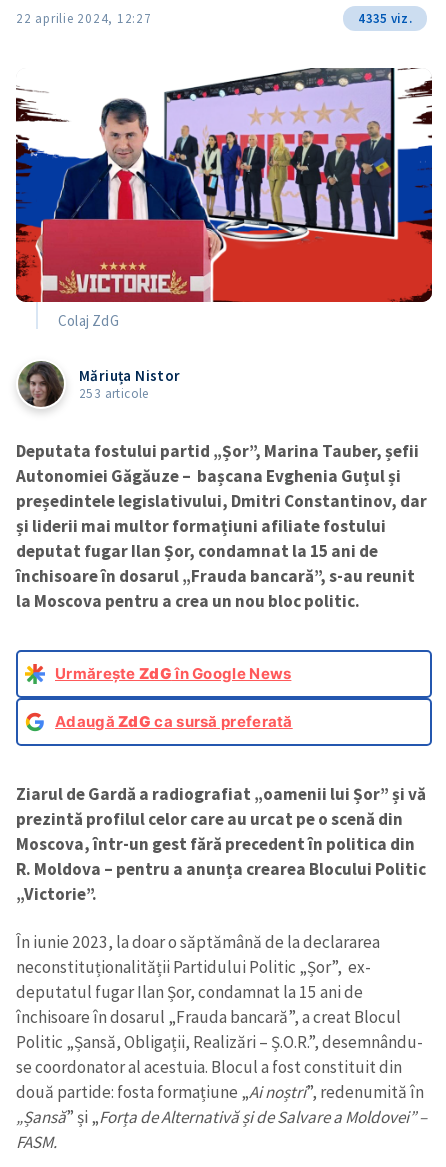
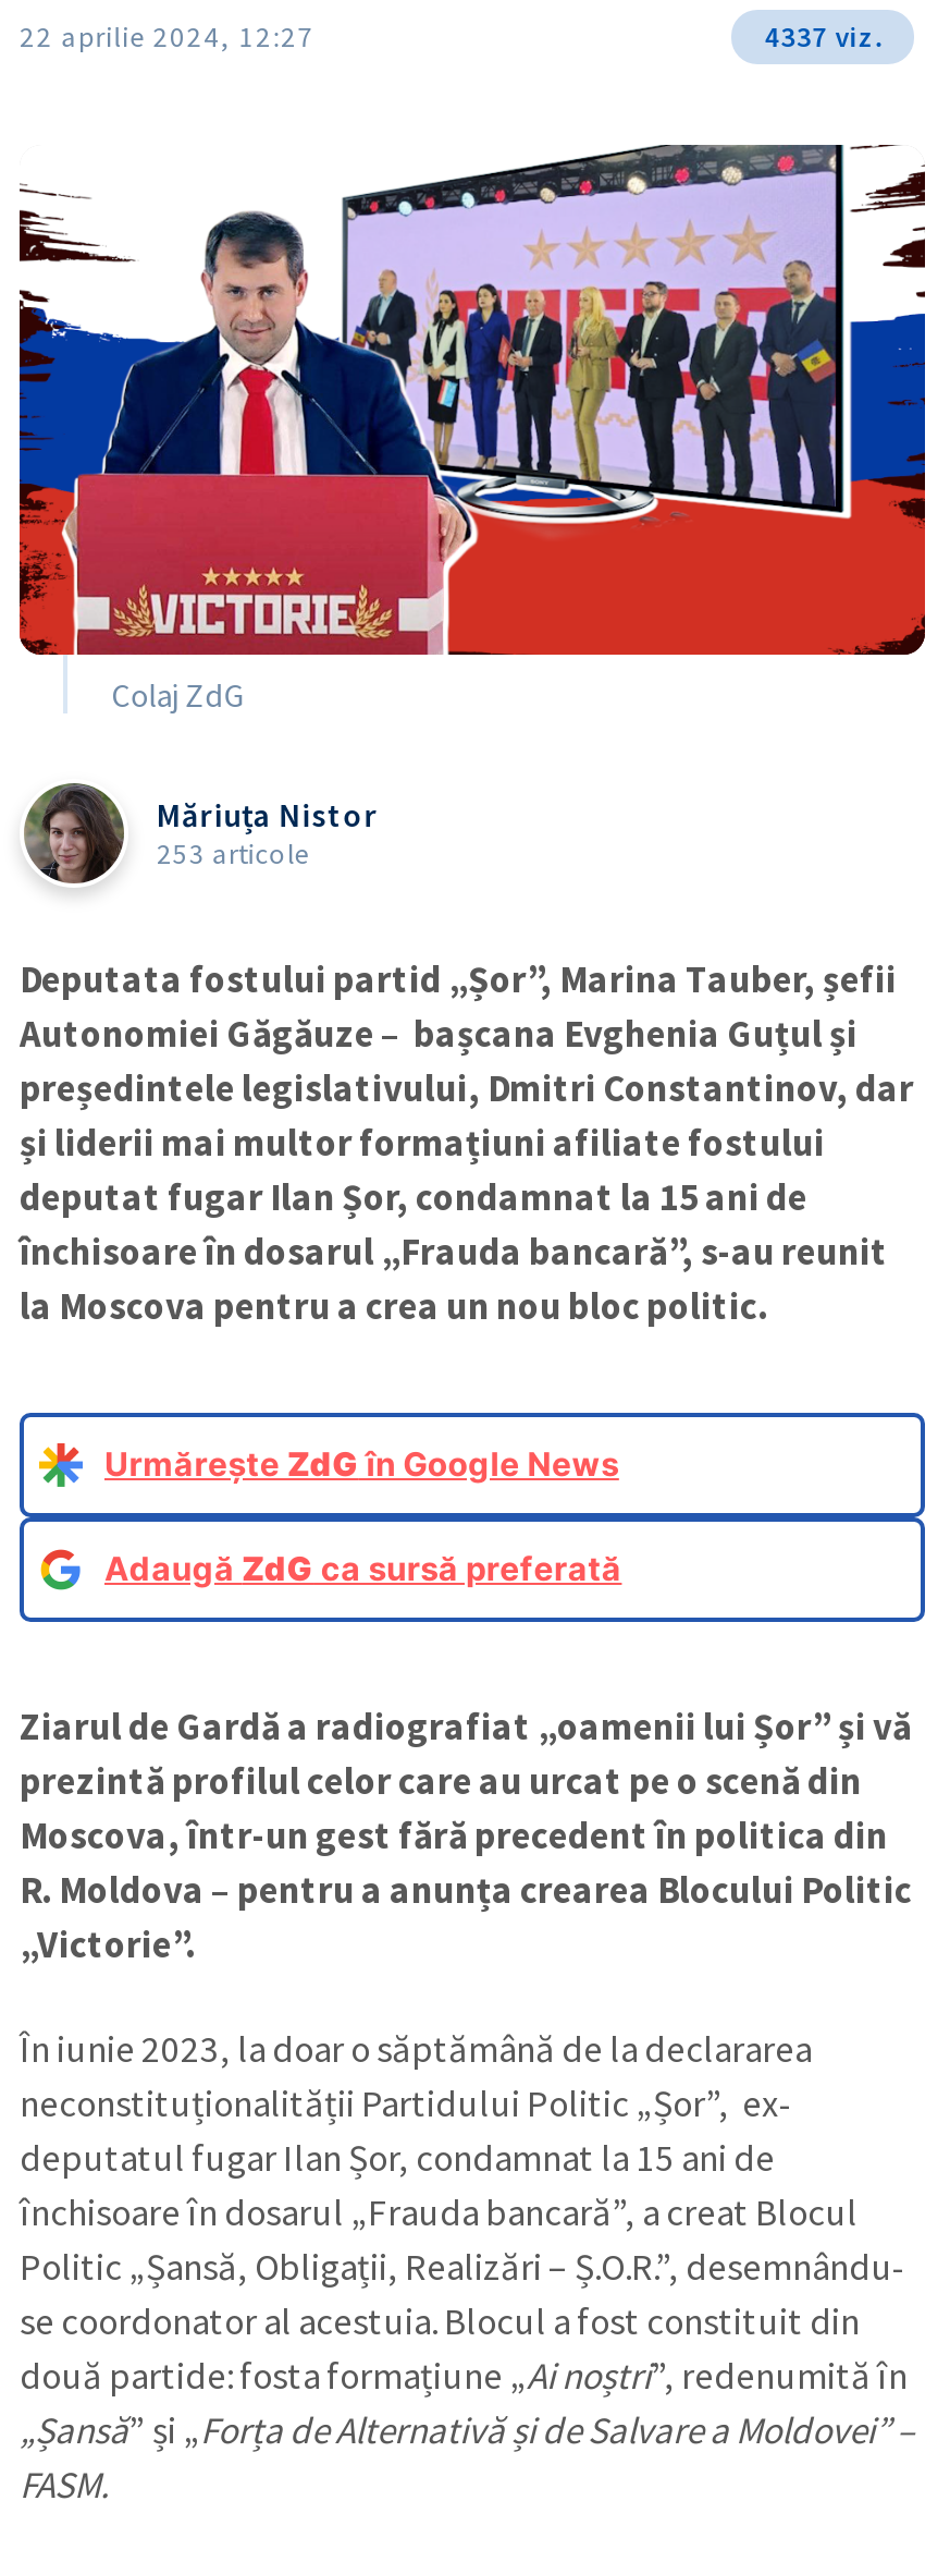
- 4335 viz.
+ 4337 viz.
